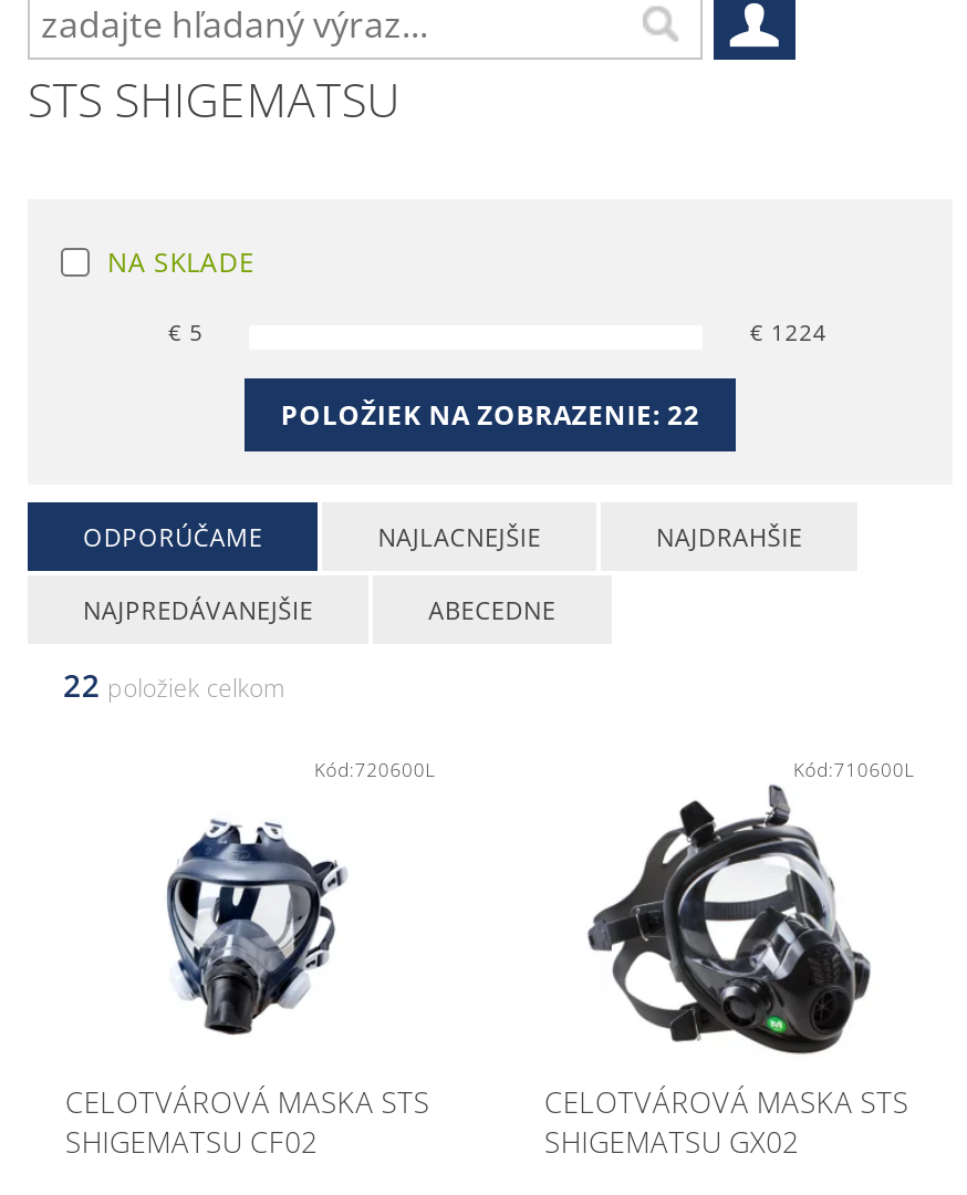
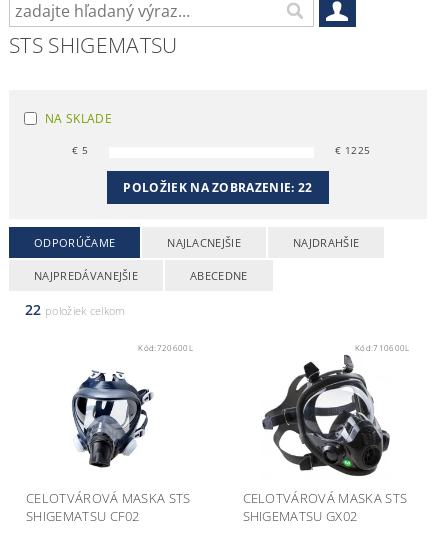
- €1224
+ €1225
